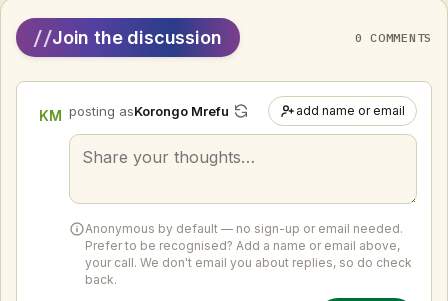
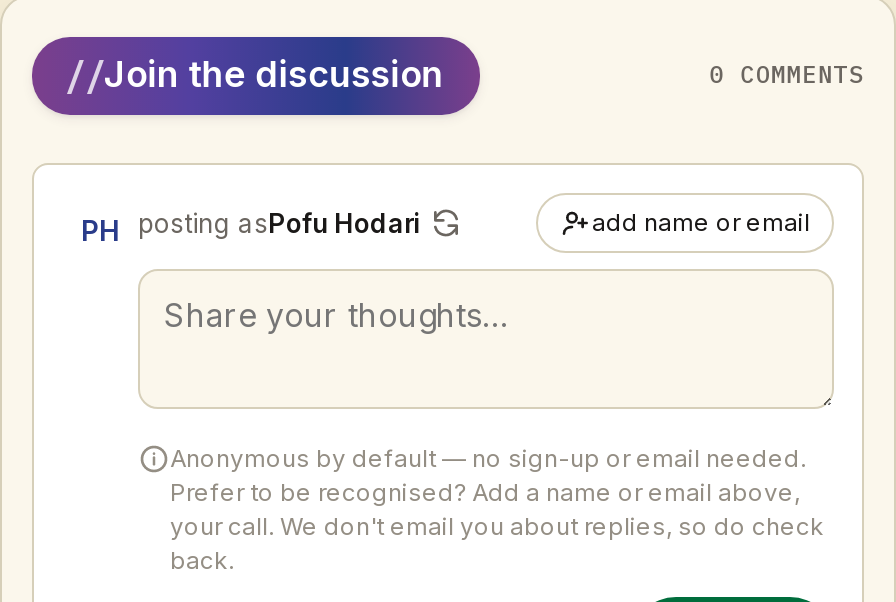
- KM posting asKorongo Mrefu
+ PH posting asPofu Hodari
